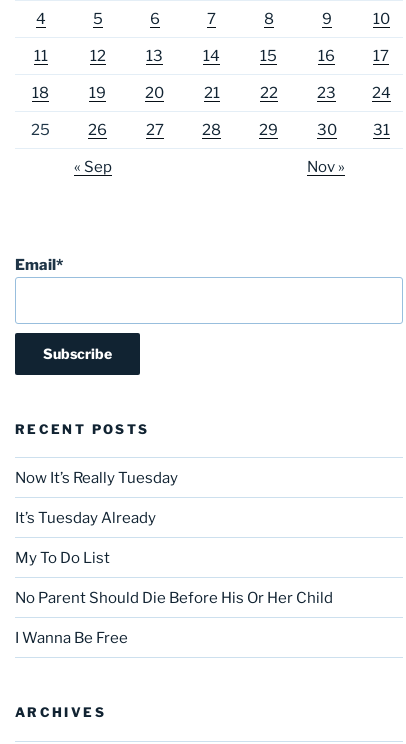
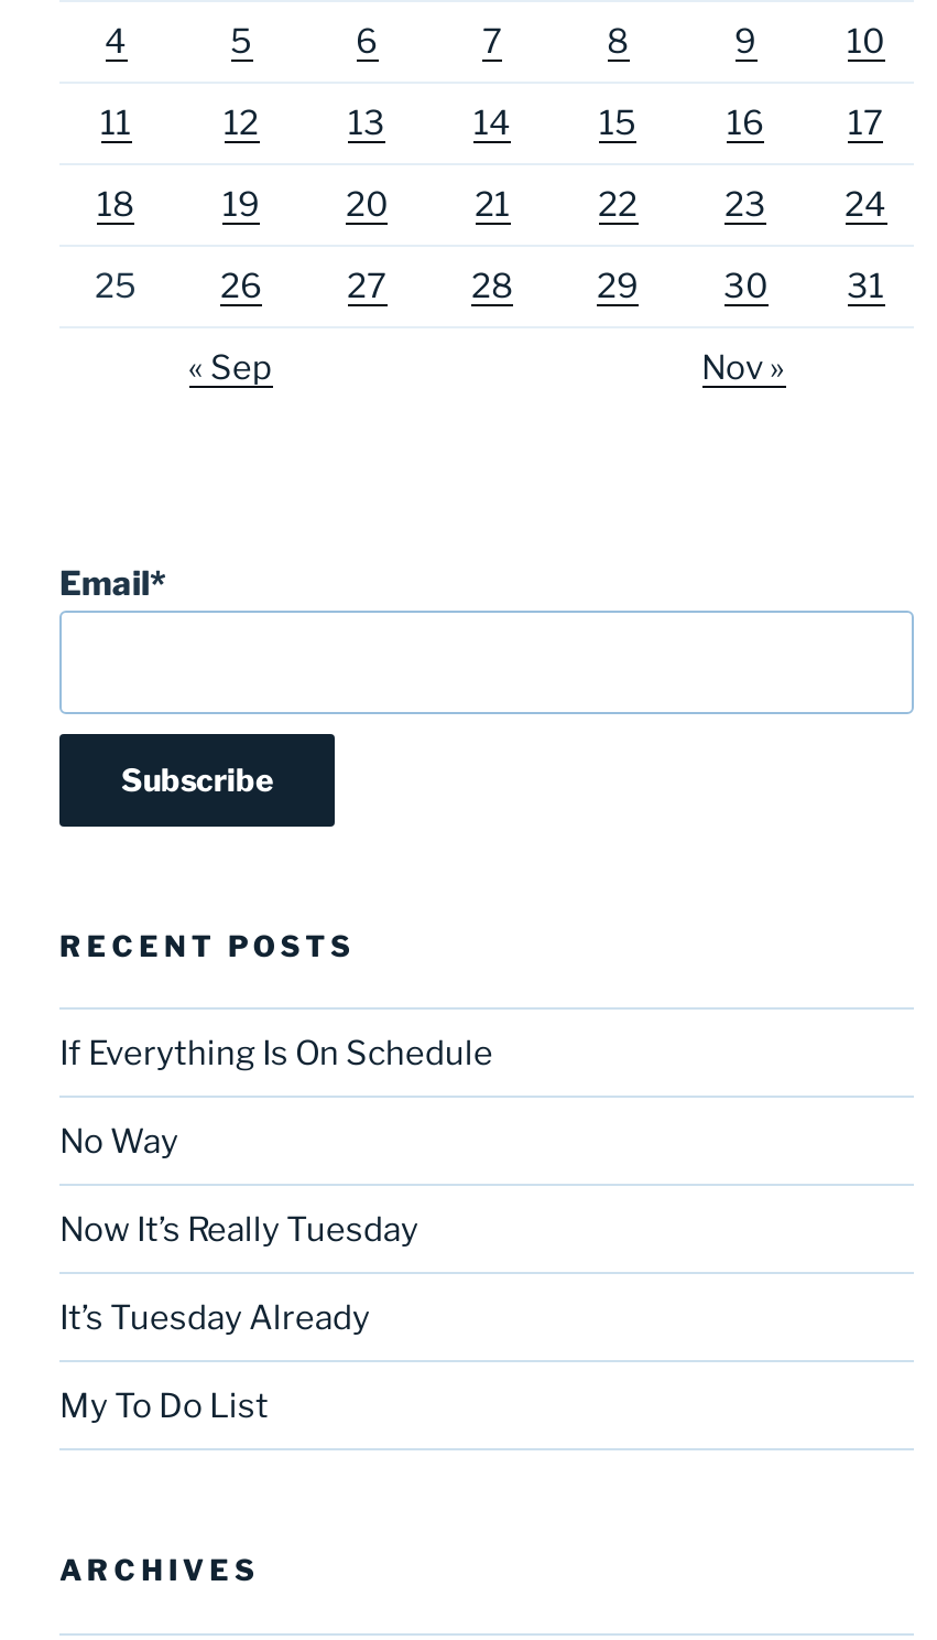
+ If Everything Is On Schedule
+ No Way

moved down: Now It’s Really Tuesday | It’s Tuesday Already | My To Do List

- No Parent Should Die Before His Or Her Child
- I Wanna Be Free
